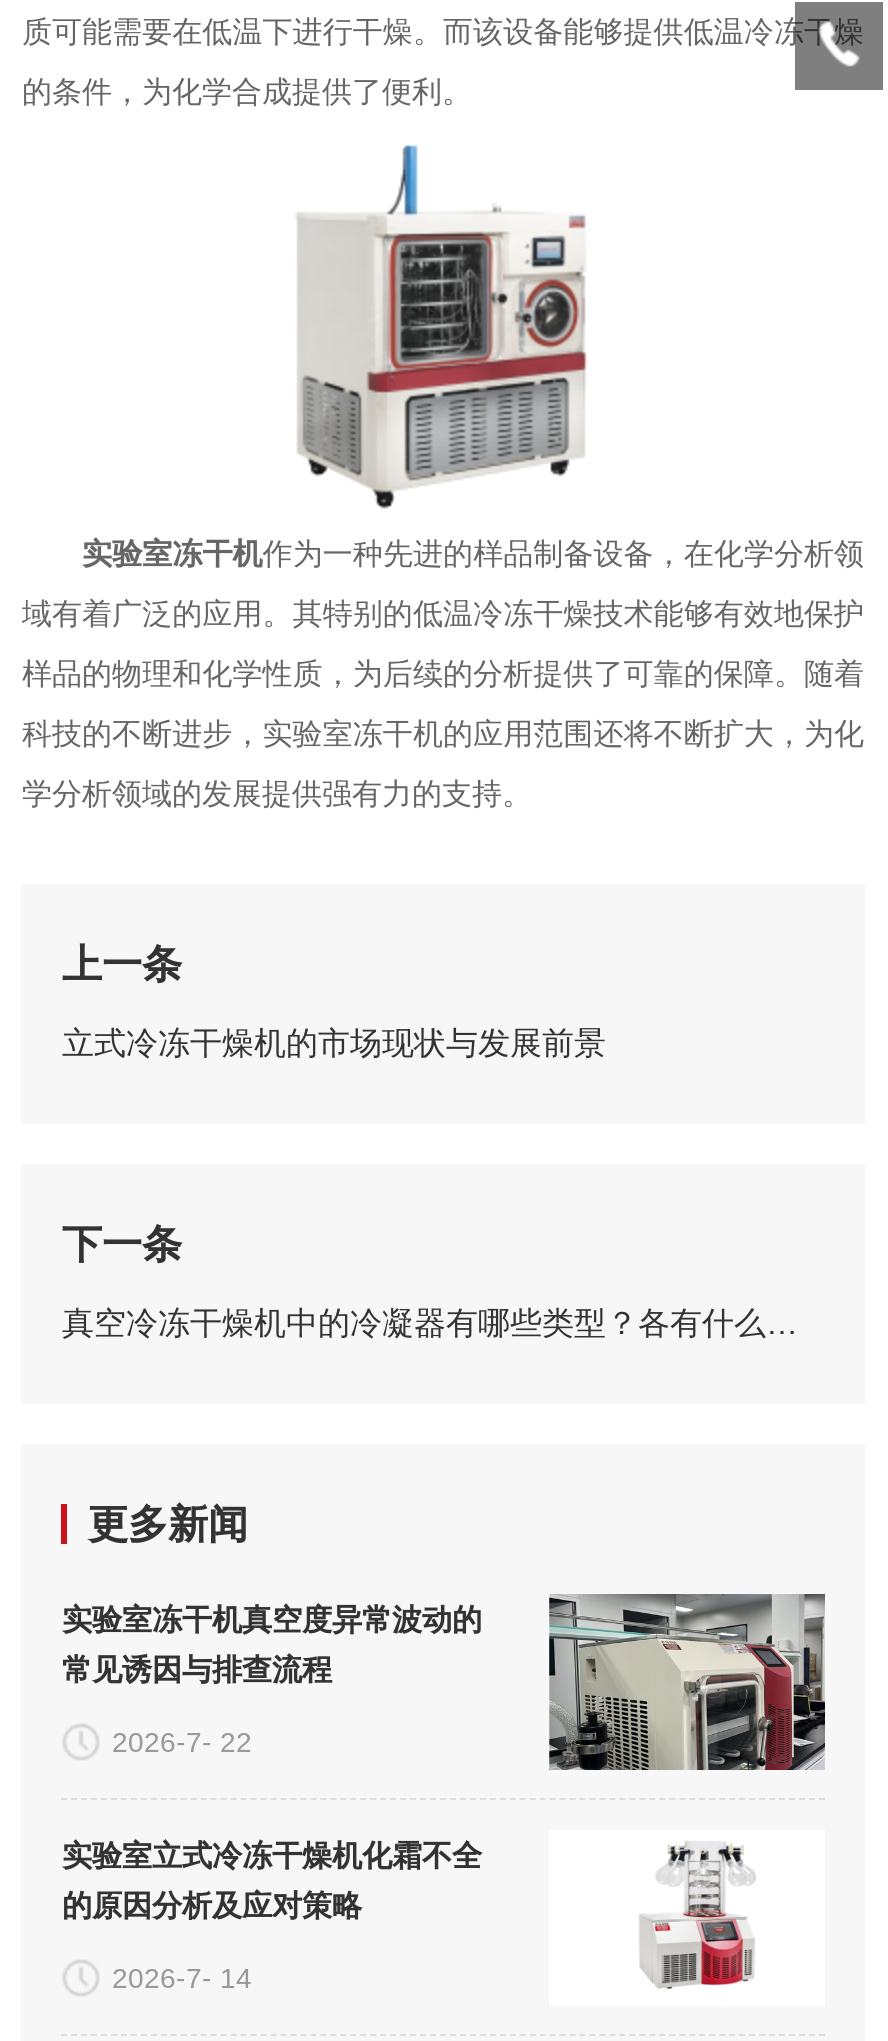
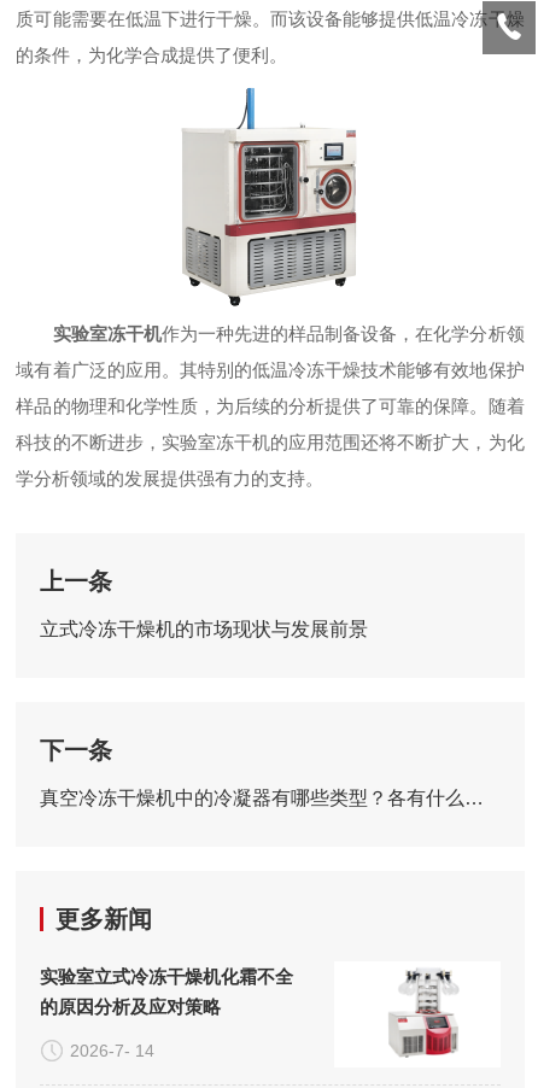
- [image]
- 实验室冻干机真空度异常波动的
- 常见诱因与排查流程
- 2026-7- 22
